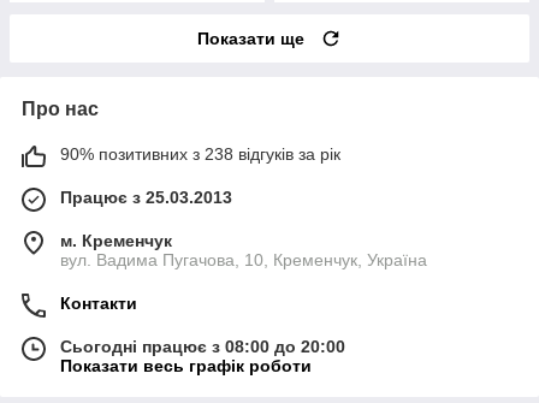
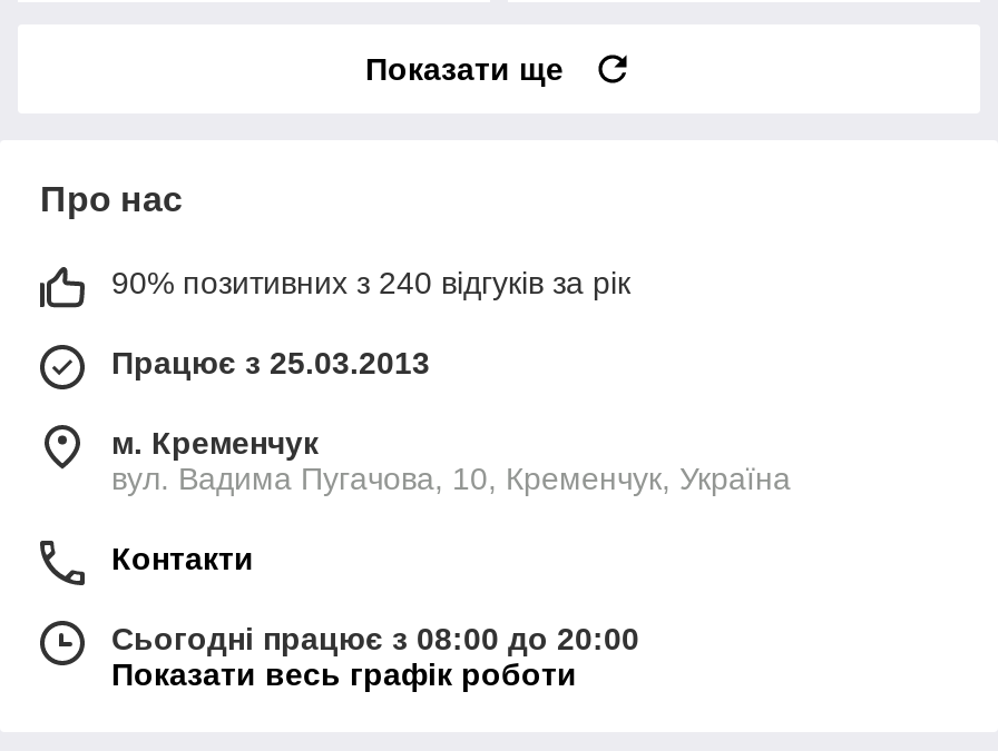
- 90% позитивних з 238 відгуків за рік
+ 90% позитивних з 240 відгуків за рік
